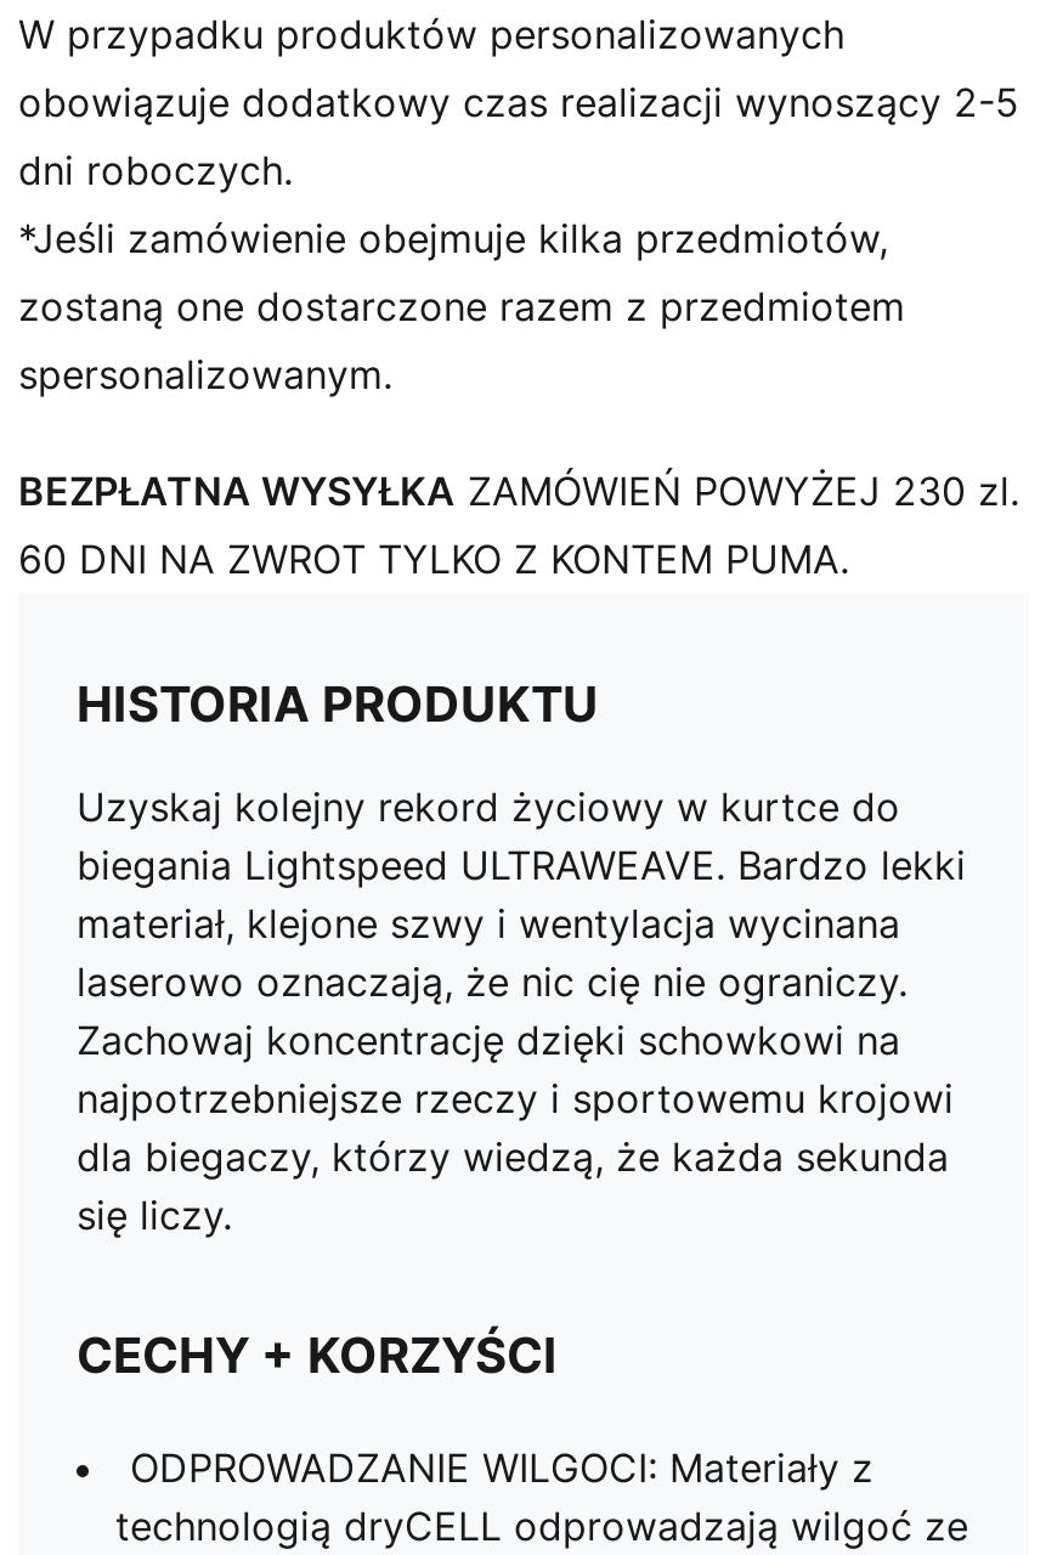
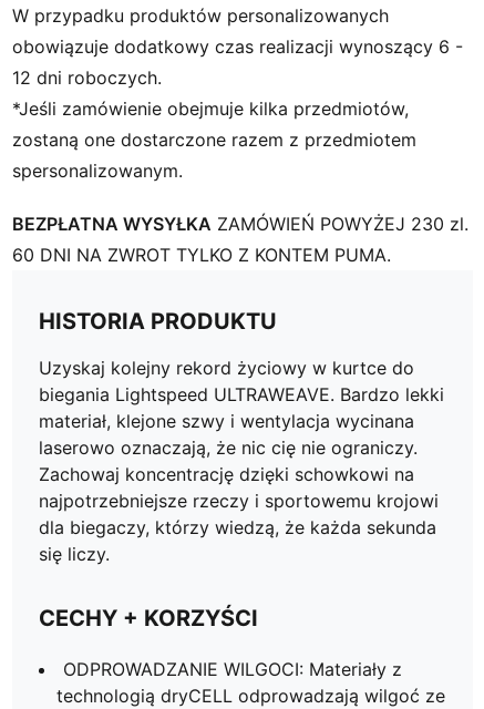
- obowiązuje dodatkowy czas realizacji wynoszący 2-5
- dni roboczych.
+ obowiązuje dodatkowy czas realizacji wynoszący 6 -
+ 12 dni roboczych.
